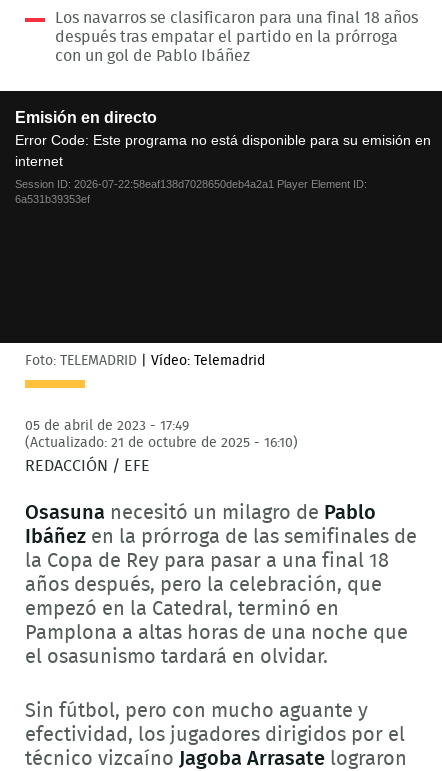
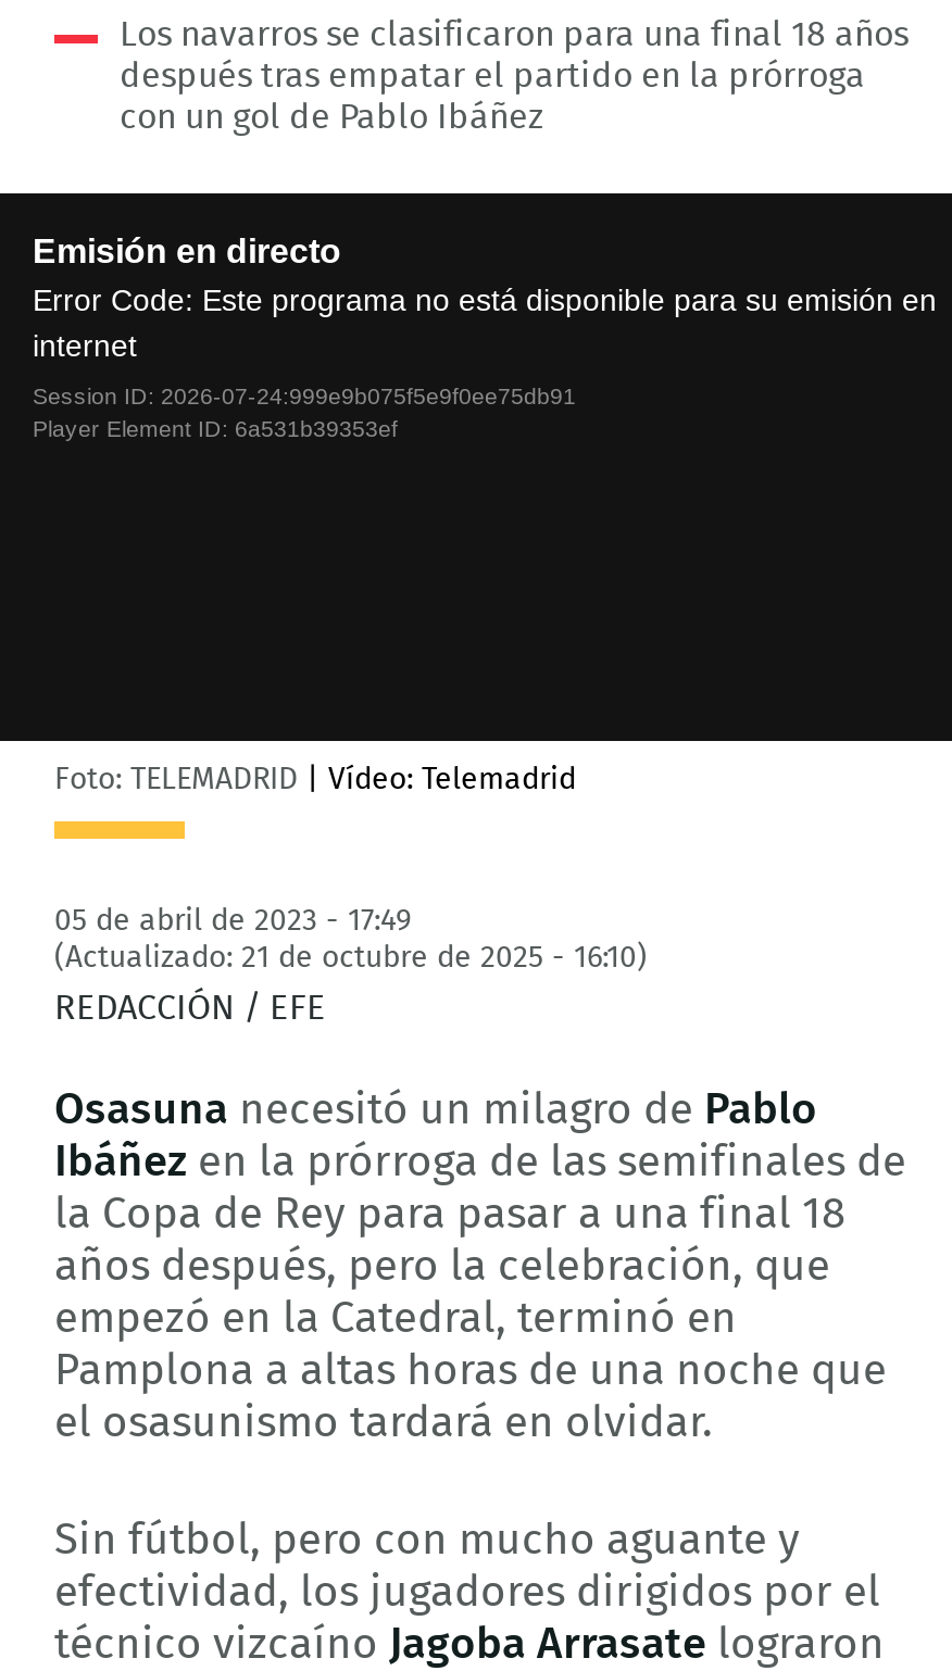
- Session ID: 2026-07-22:58eaf138d7028650deb4a2a1 Player Element ID:
- 6a531b39353ef
+ Session ID: 2026-07-24:999e9b075f5e9f0ee75db91
+ Player Element ID: 6a531b39353ef
